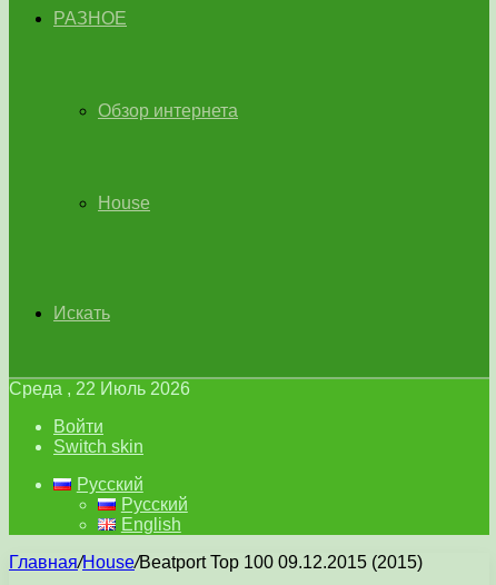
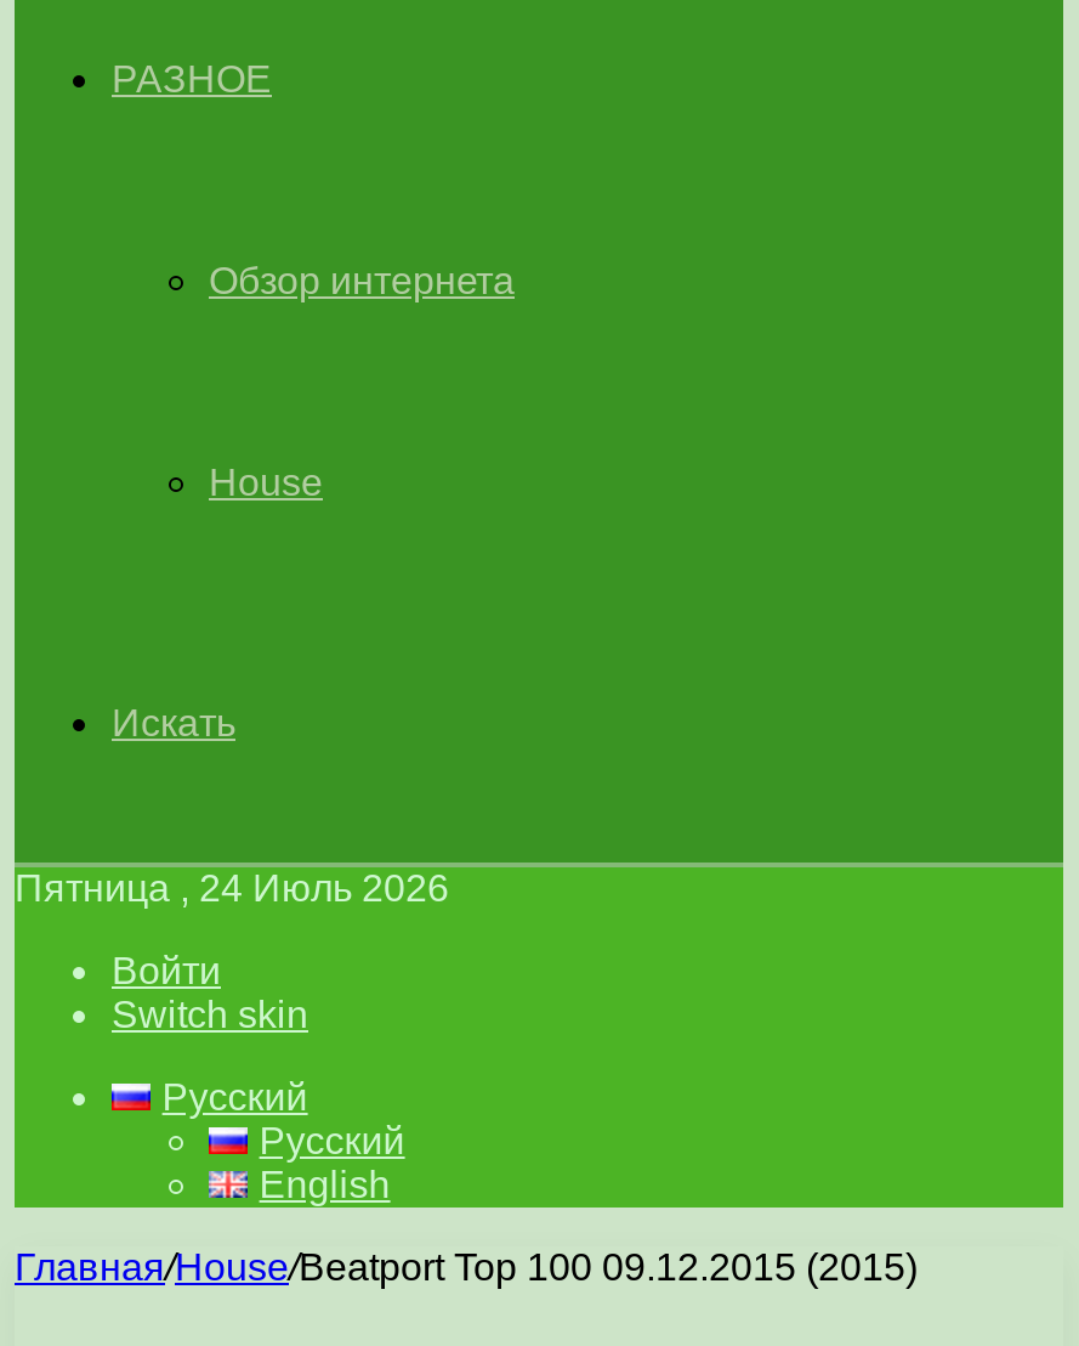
- Среда , 22 Июль 2026
+ Пятница , 24 Июль 2026
